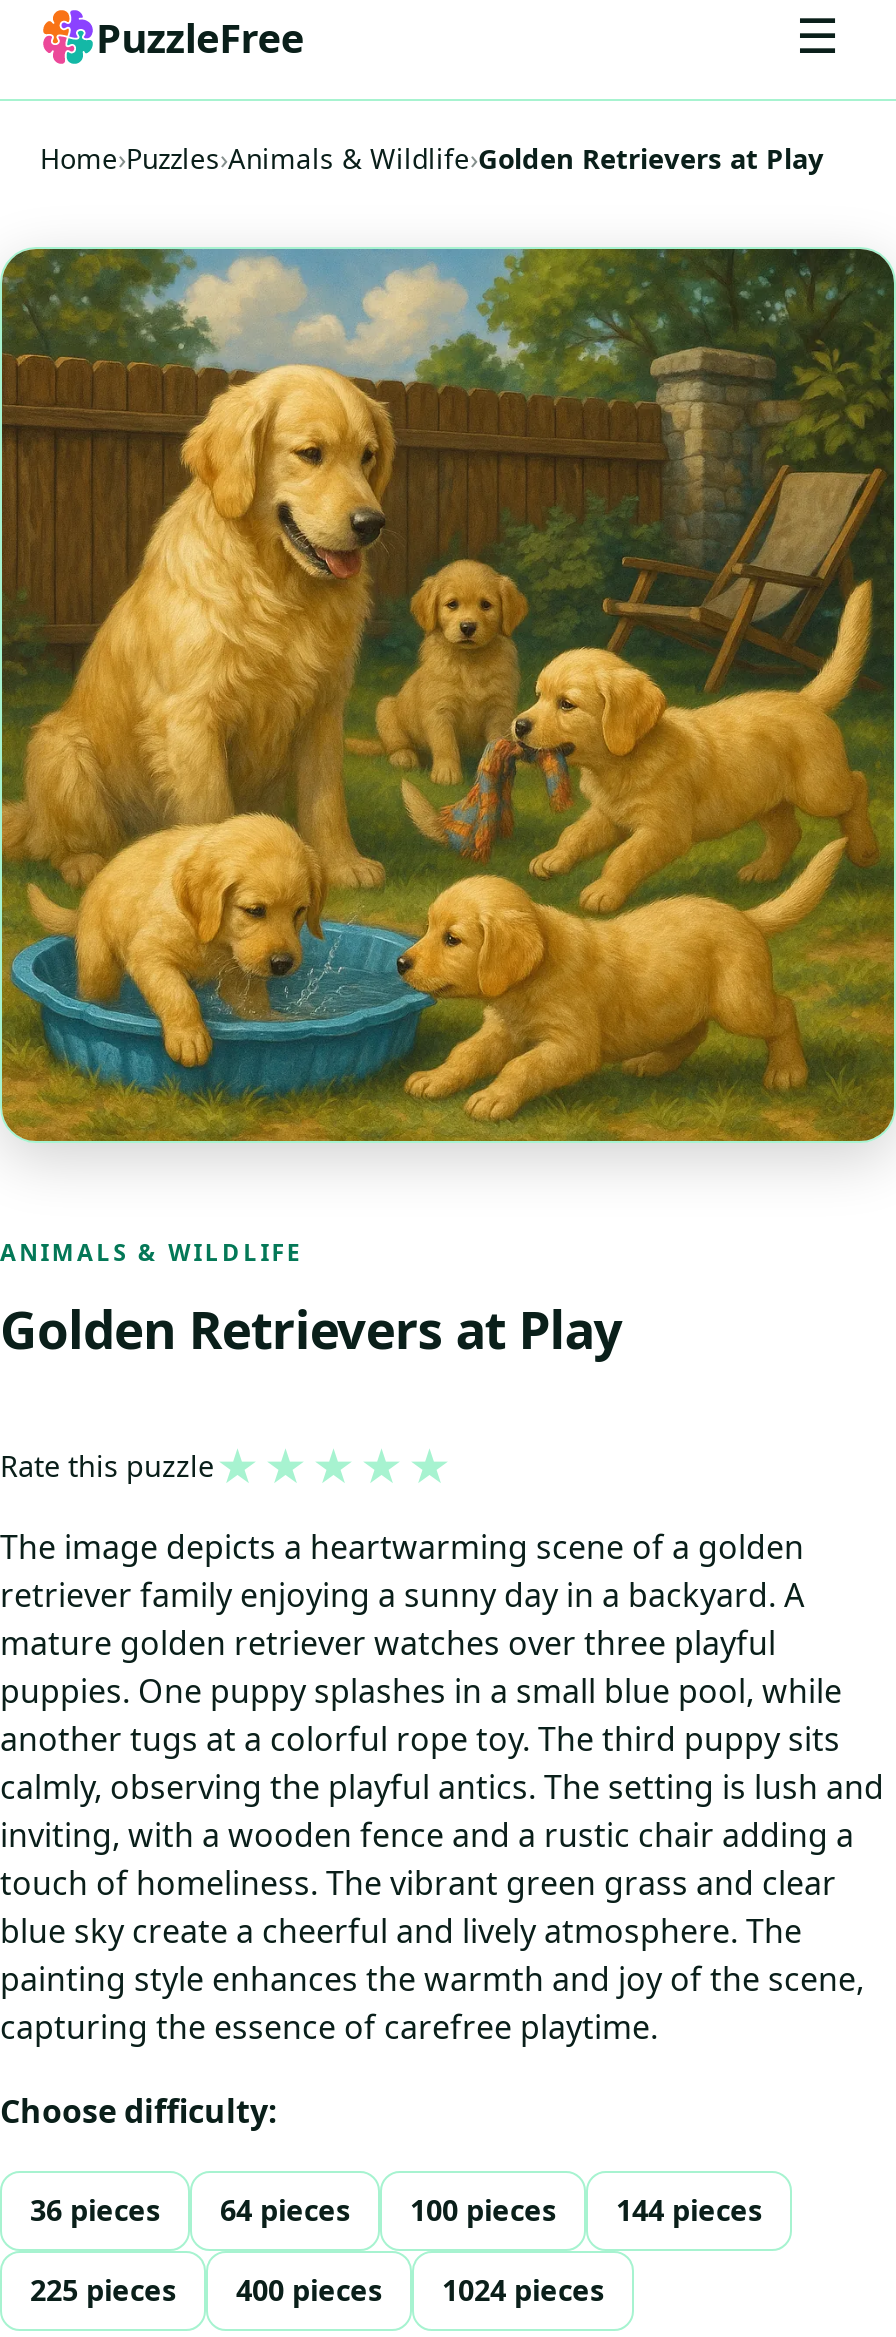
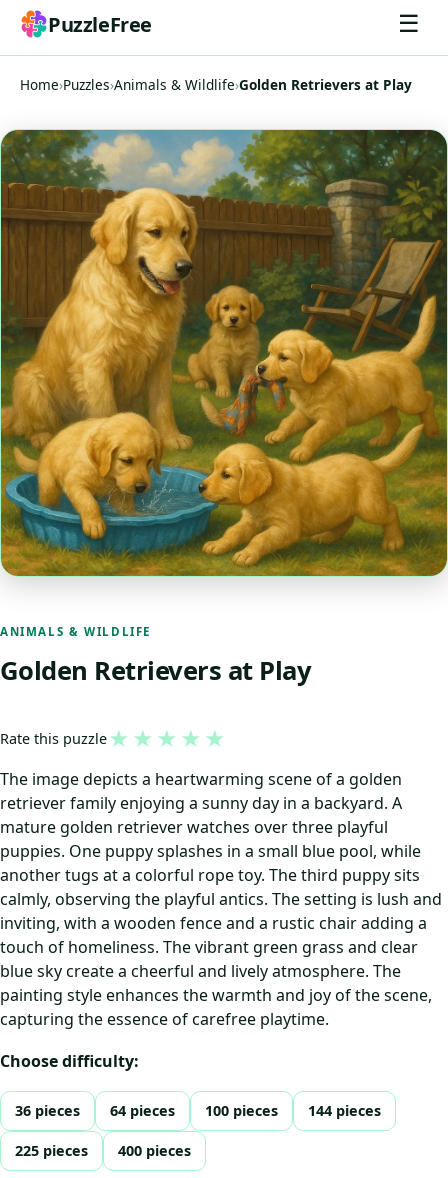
- 1024 pieces
